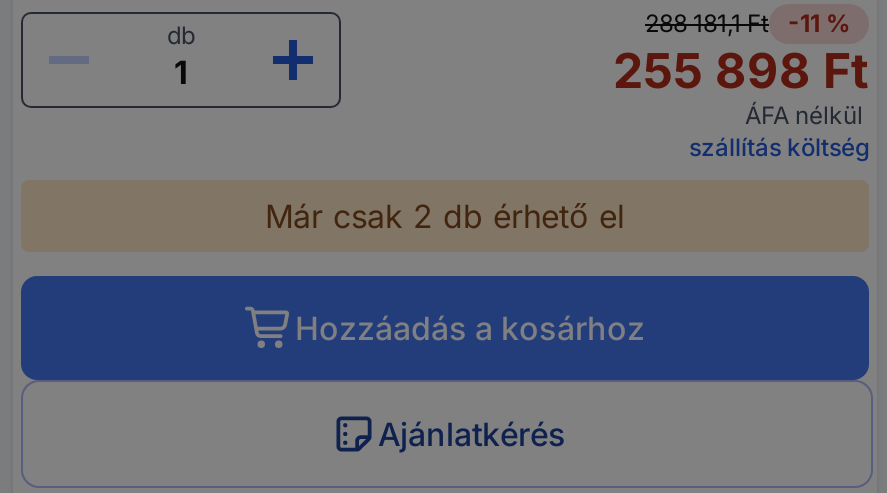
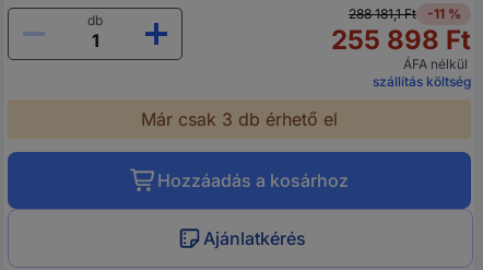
- Már csak 2 db érhető el
+ Már csak 3 db érhető el
